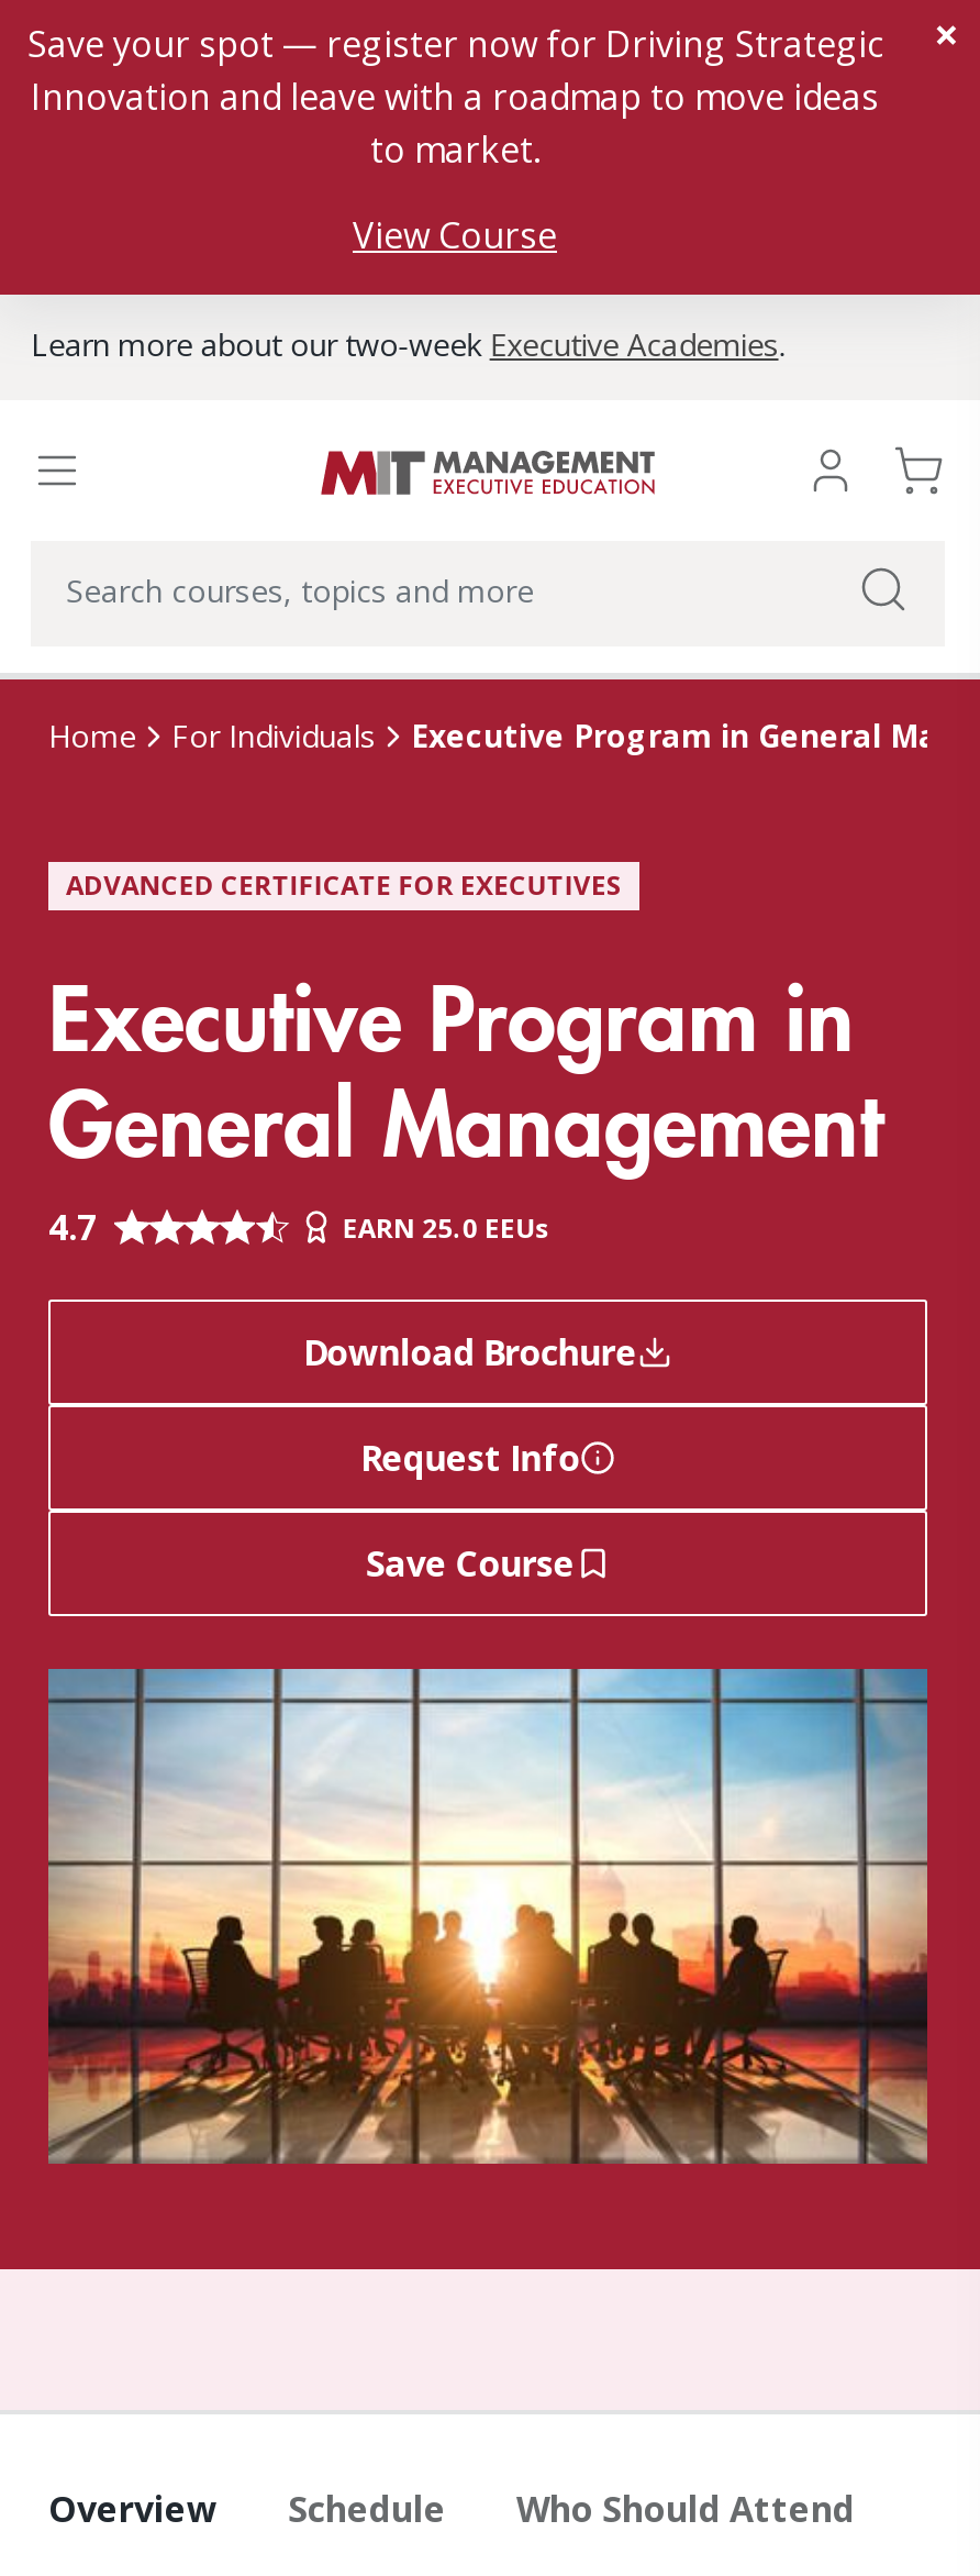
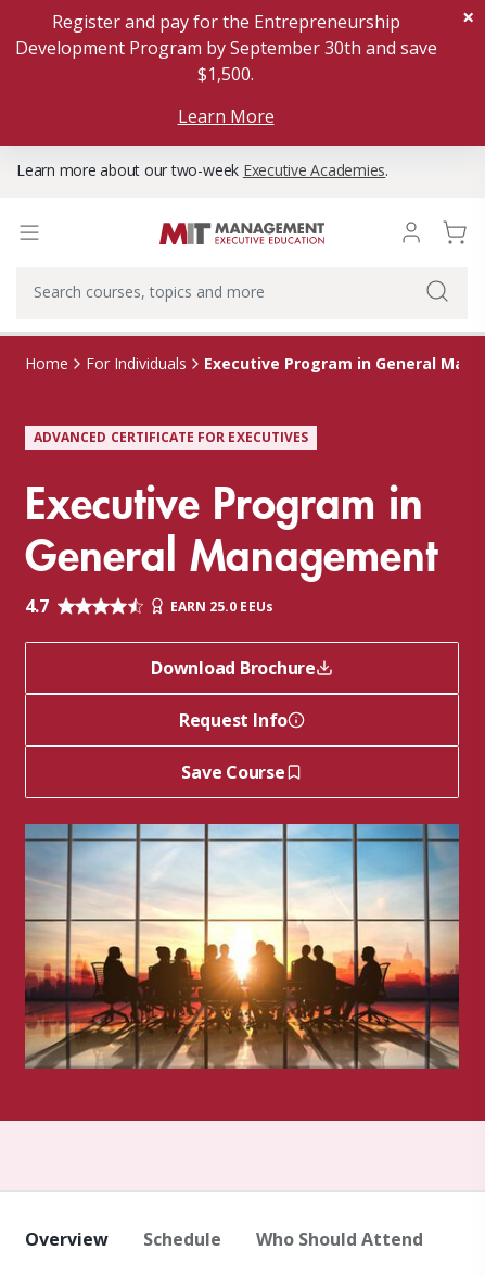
- Save your spot — register now for Driving Strategic
- Innovation and leave with a roadmap to move ideas
- to market.
+ Register and pay for the Entrepreneurship
+ Development Program by September 30th and save
+ $1,500.

- View Course
+ Learn More
